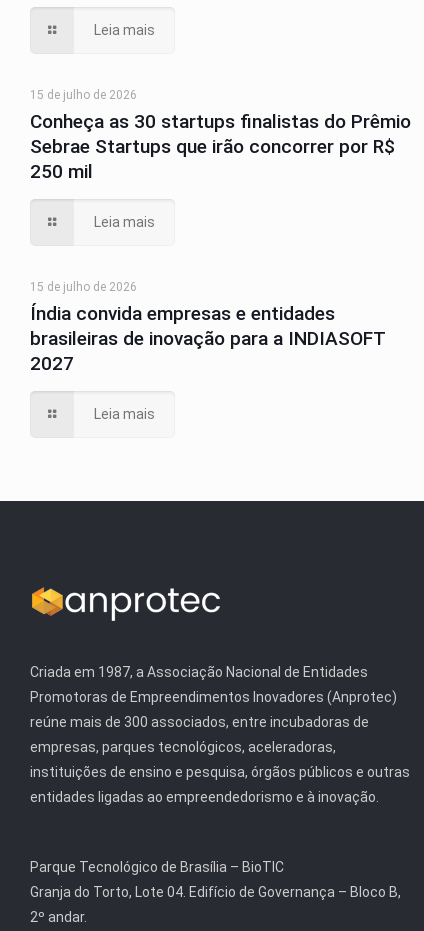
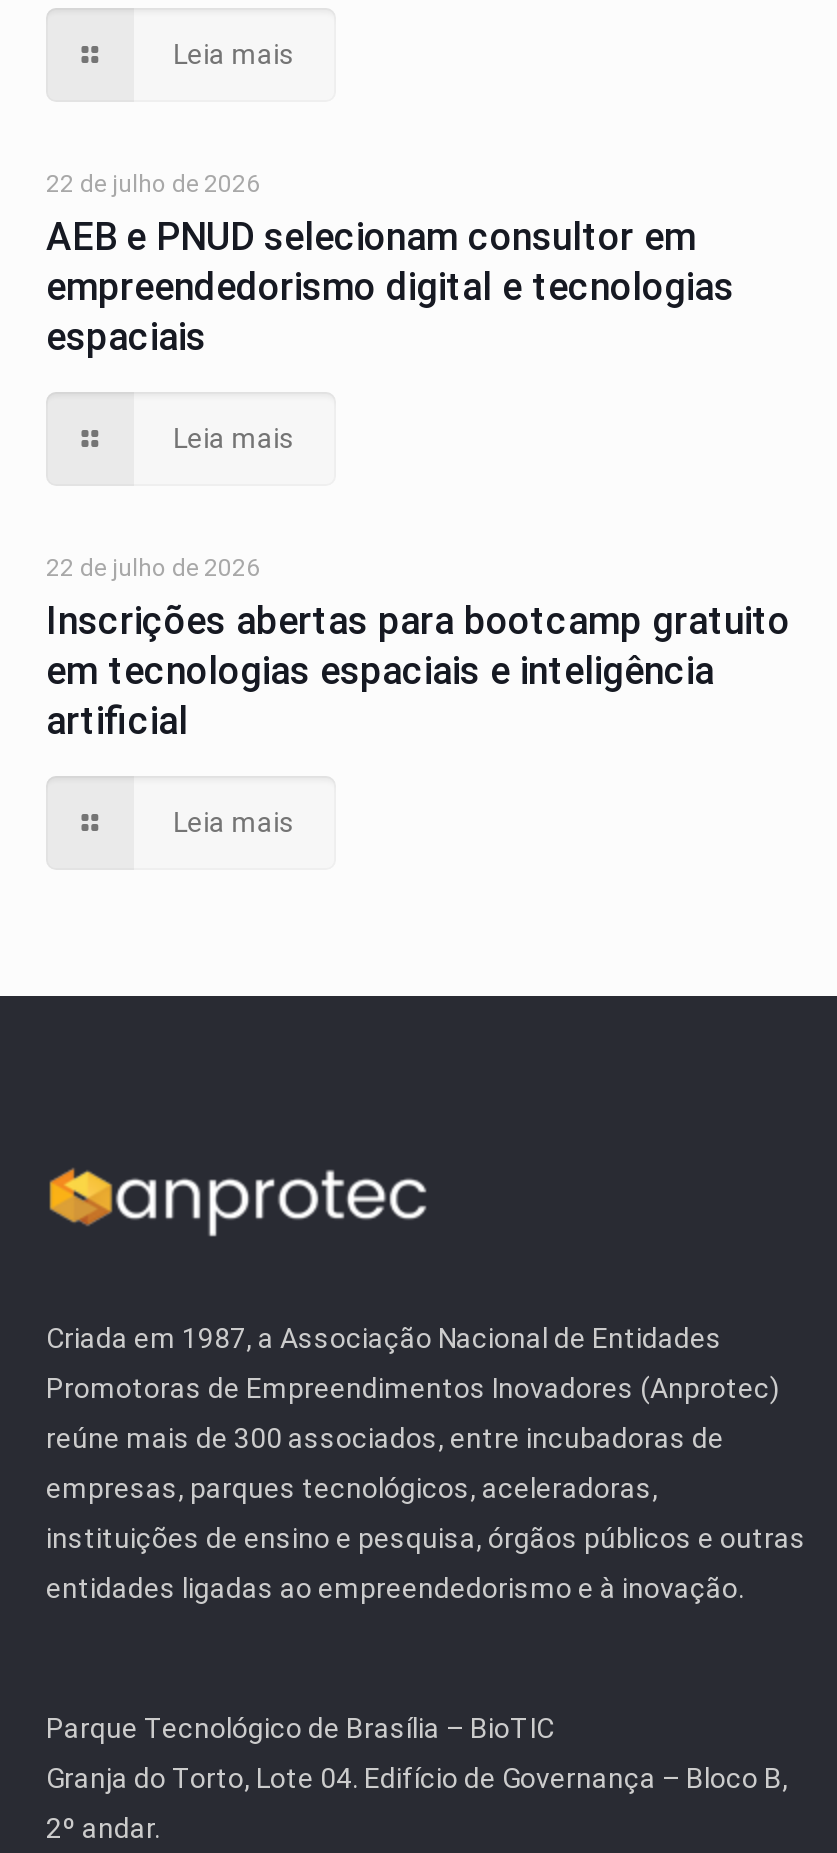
- 15 de julho de 2026
- Conheça as 30 startups finalistas do Prêmio
- Sebrae Startups que irão concorrer por R$
- 250 mil
+ 22 de julho de 2026
+ AEB e PNUD selecionam consultor em
+ empreendedorismo digital e tecnologias
+ espaciais

- 15 de julho de 2026
- Índia convida empresas e entidades
- brasileiras de inovação para a INDIASOFT
- 2027
+ 22 de julho de 2026
+ Inscrições abertas para bootcamp gratuito
+ em tecnologias espaciais e inteligência
+ artificial
